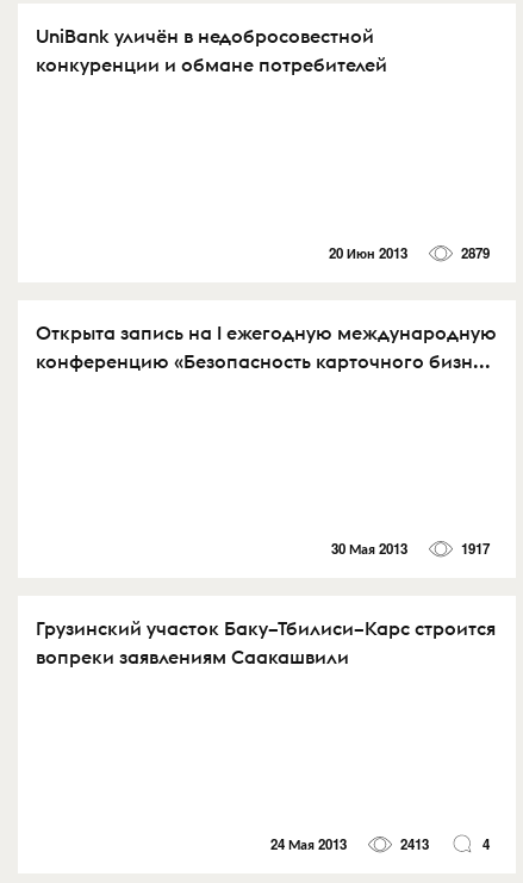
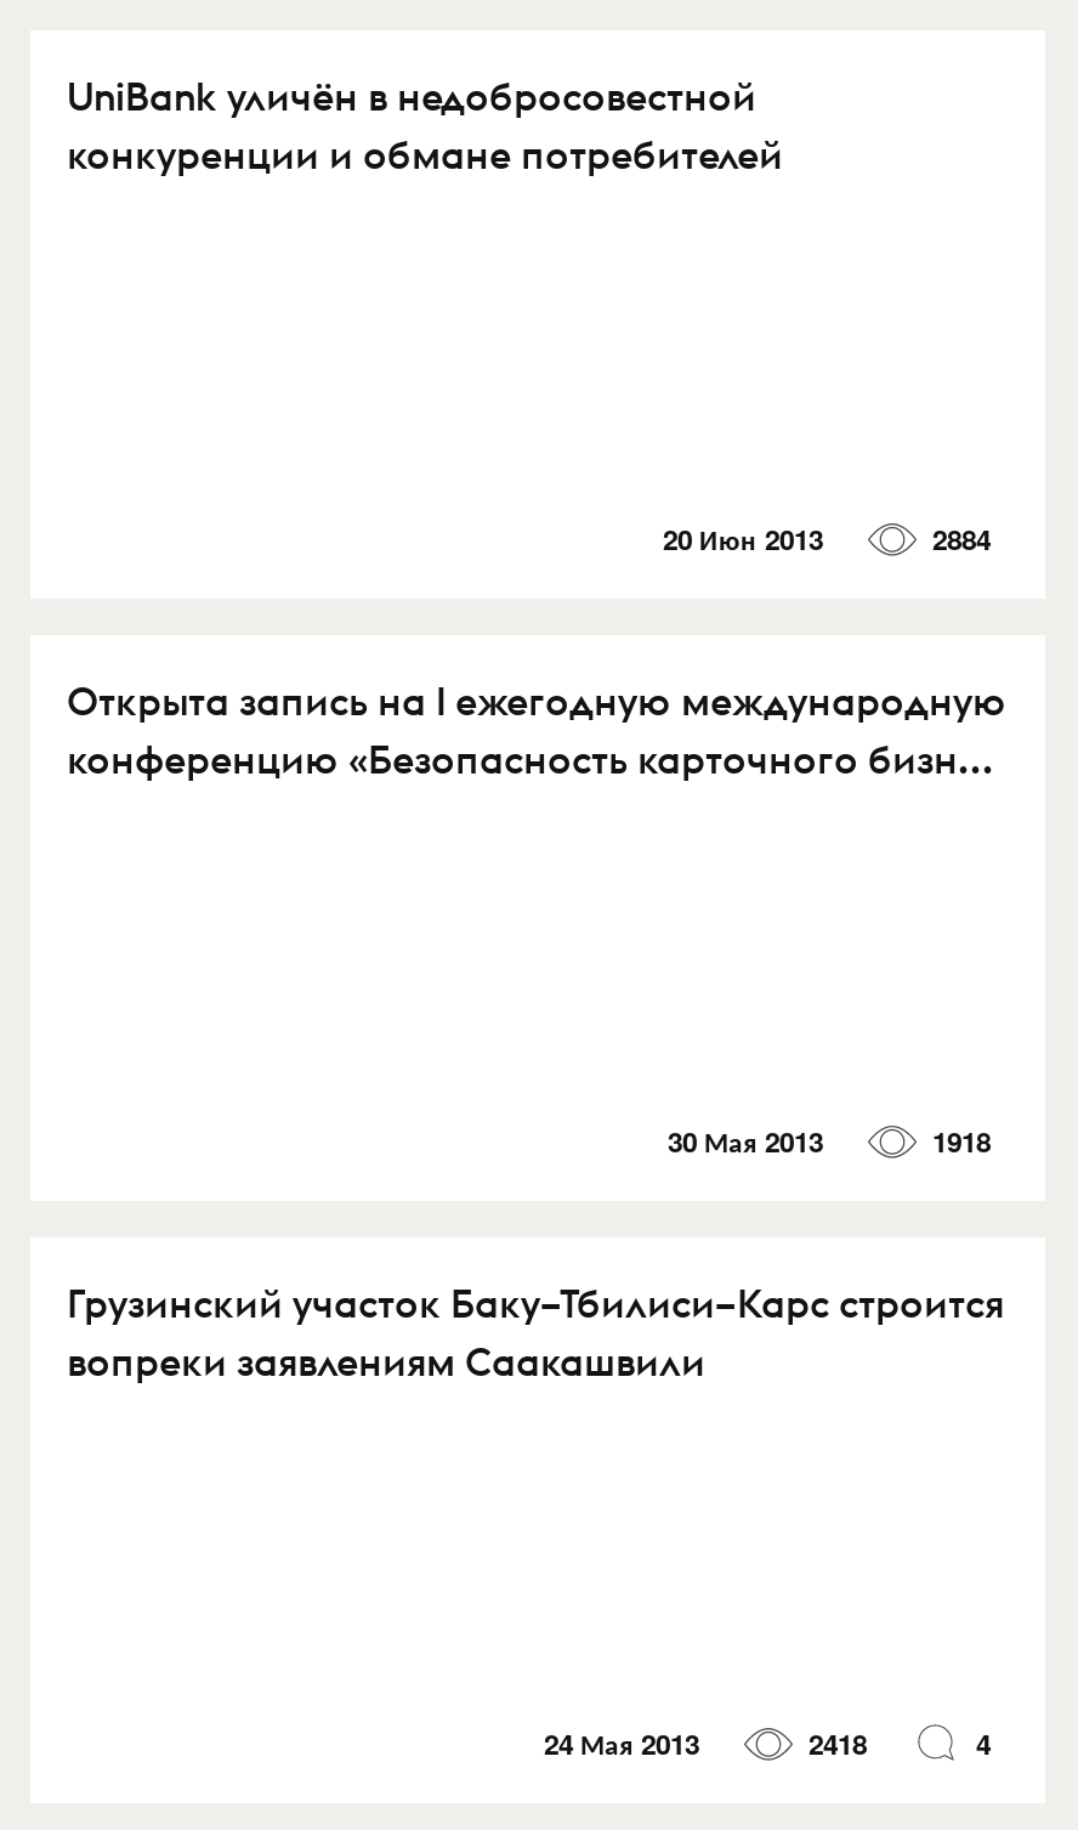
- 2879
+ 2884

- 1917
+ 1918

- 2413
+ 2418
